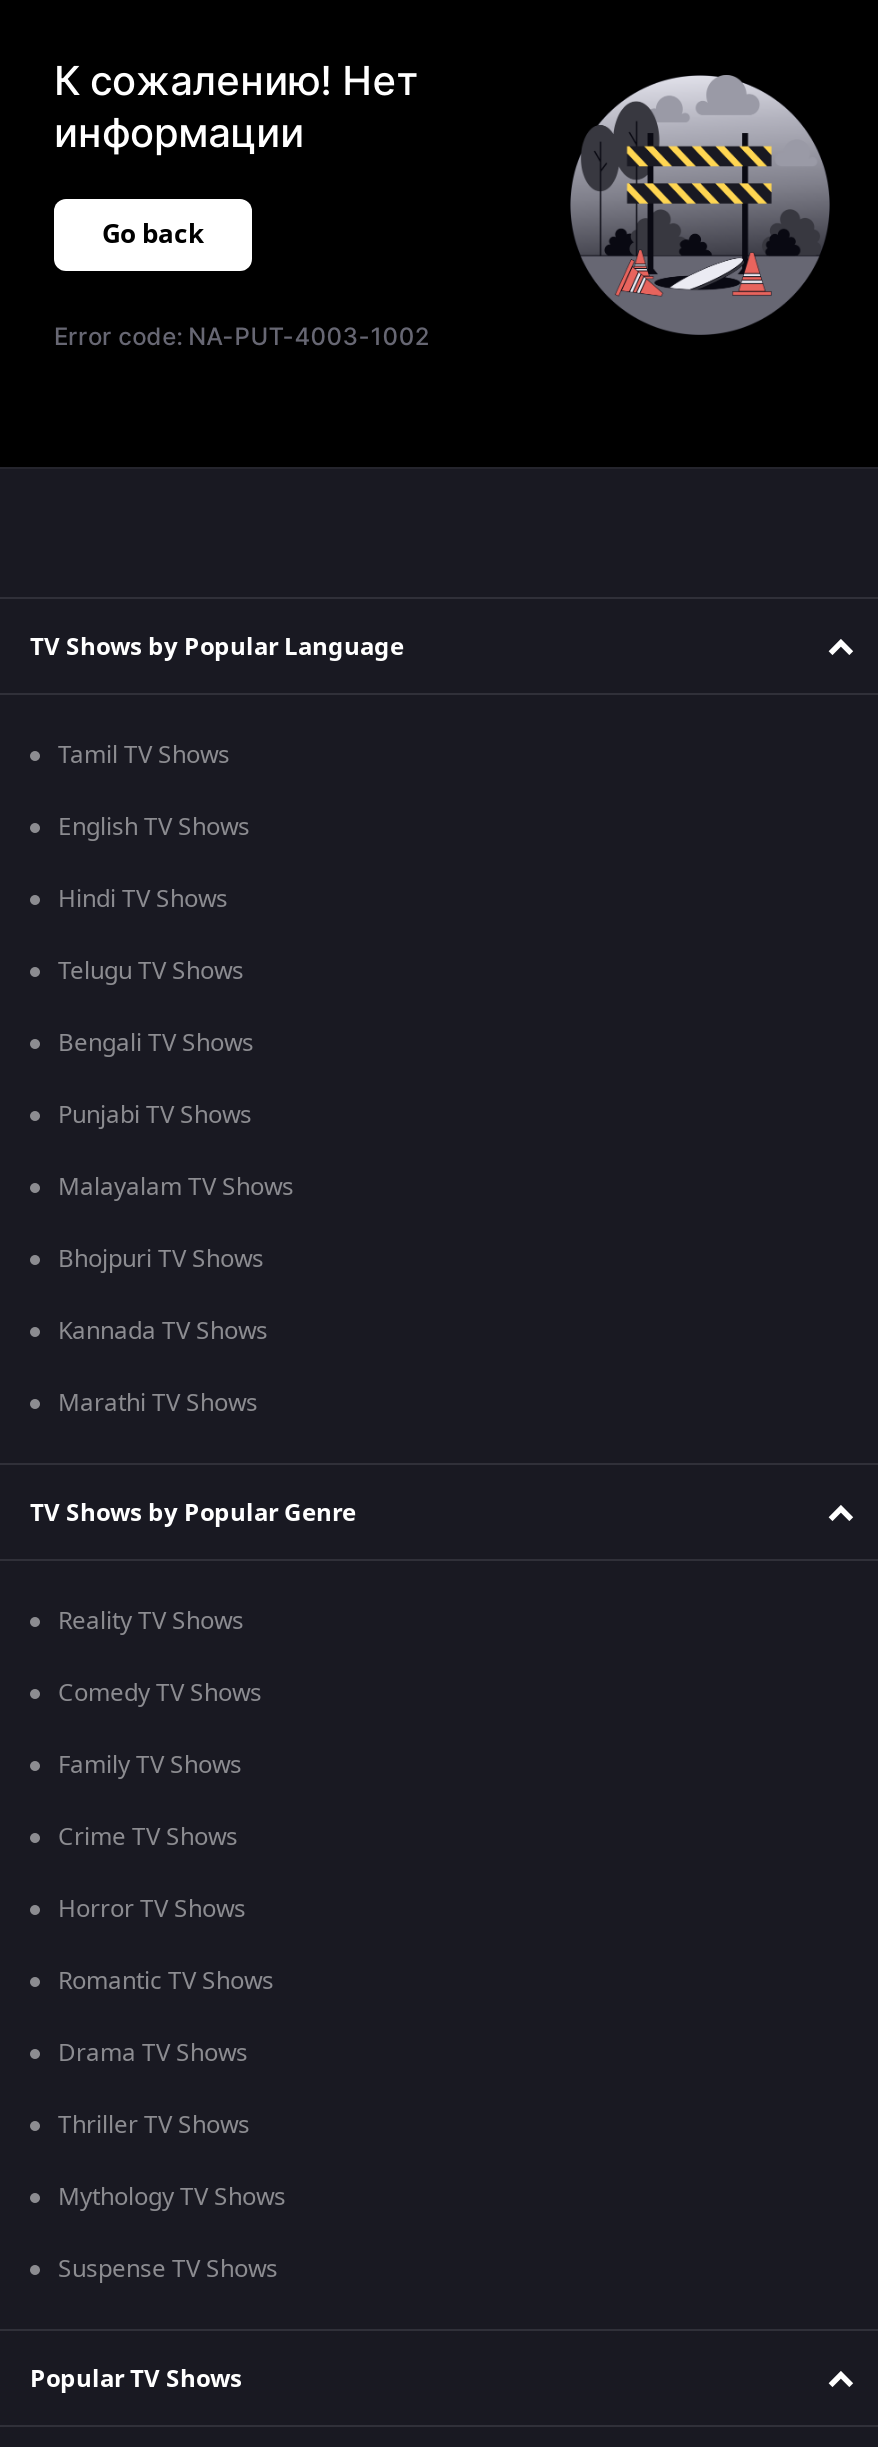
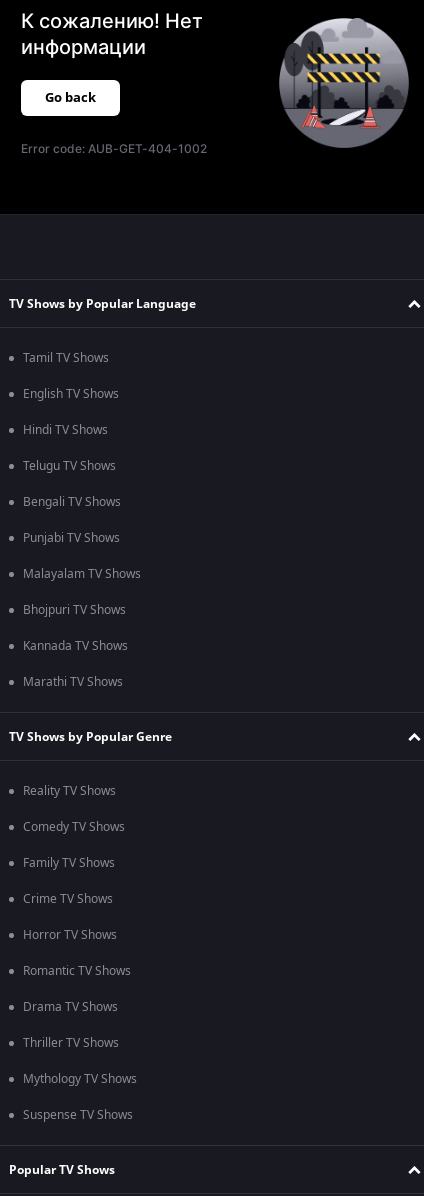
- Error code: NA-PUT-4003-1002
+ Error code: AUB-GET-404-1002
